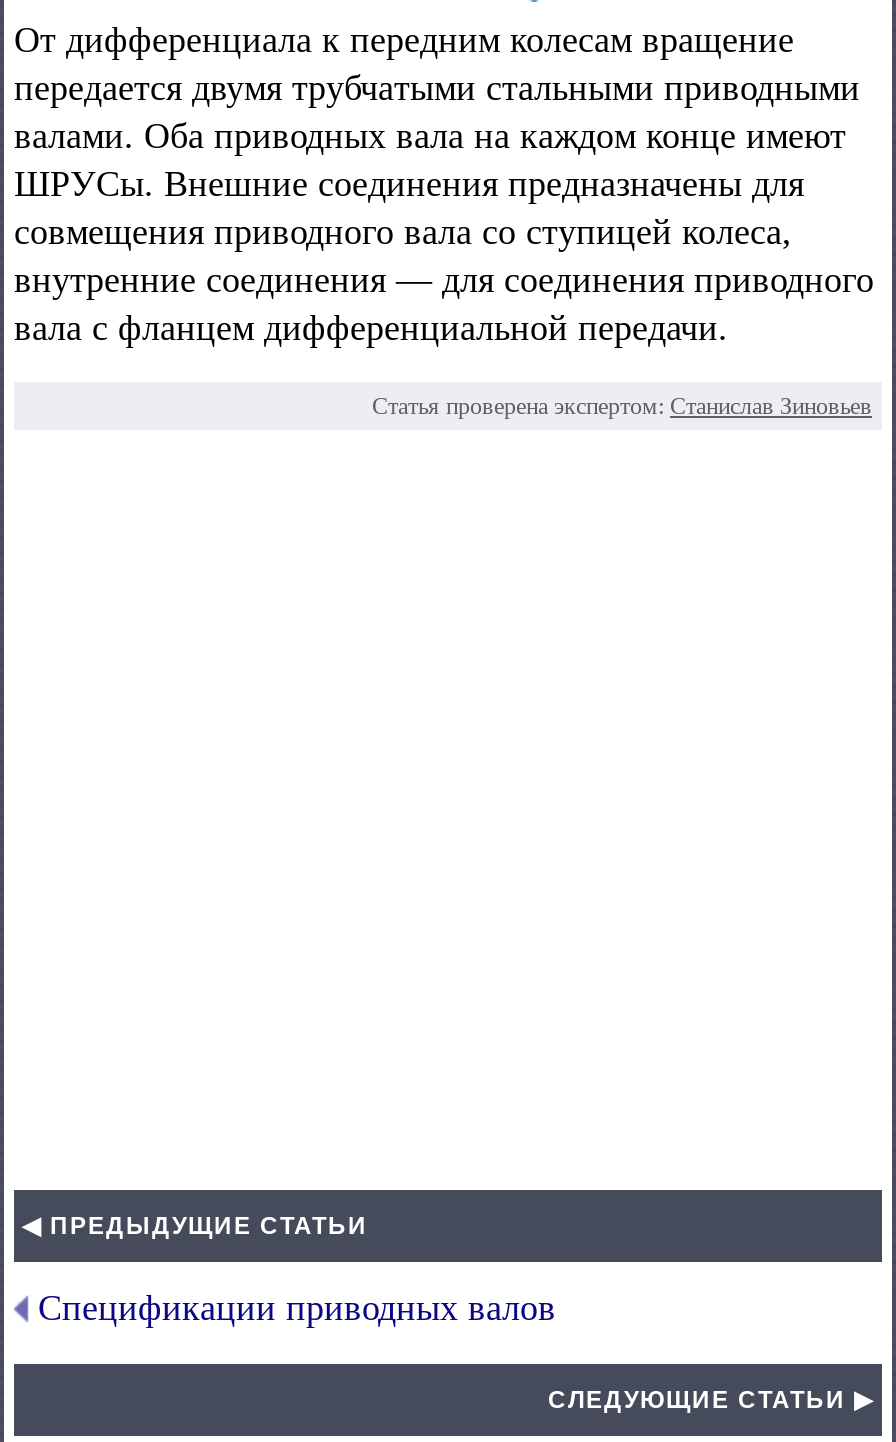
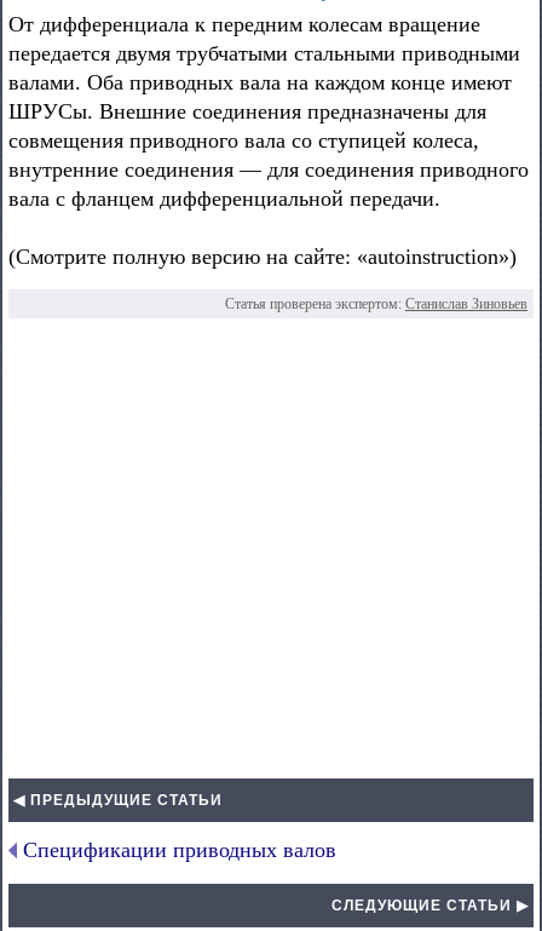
+ (Смотрите полную версию на сайте: «autoinstruction»)
